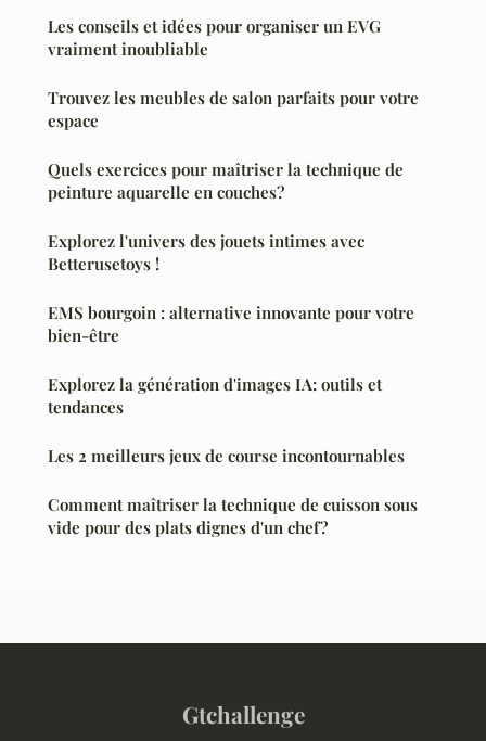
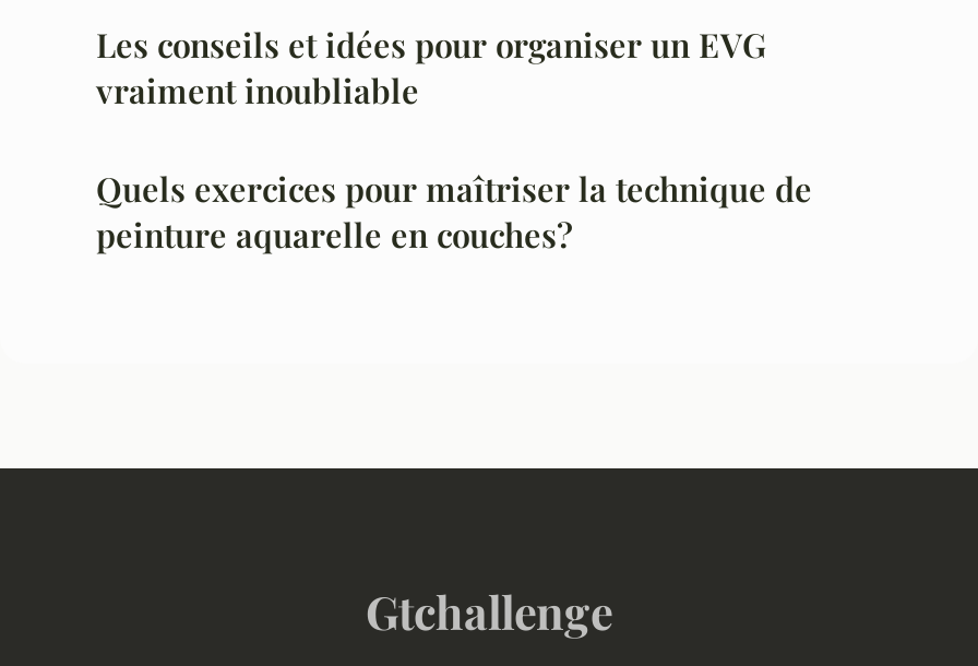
- Trouvez les meubles de salon parfaits pour votre
- espace

- Explorez l'univers des jouets intimes avec
- Betterusetoys !
- EMS bourgoin : alternative innovante pour votre
- bien-être
- Explorez la génération d'images IA: outils et
- tendances
- Les 2 meilleurs jeux de course incontournables
- Comment maîtriser la technique de cuisson sous
- vide pour des plats dignes d'un chef?
